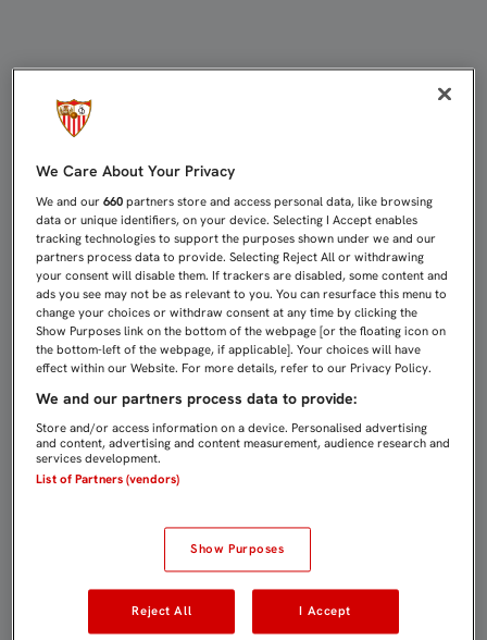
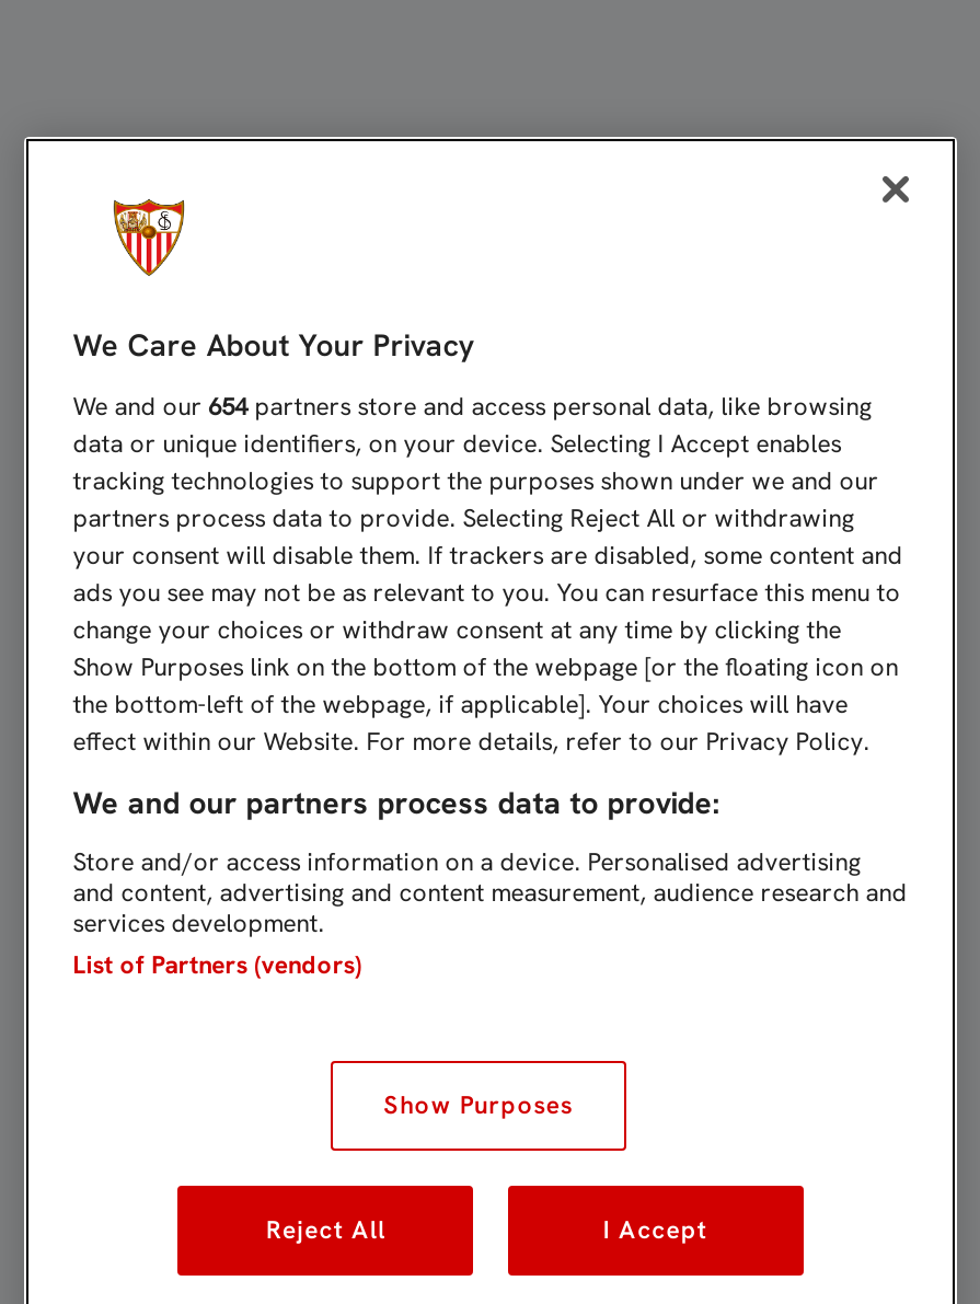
- We and our 660 partners store and access personal data, like browsing
+ We and our 654 partners store and access personal data, like browsing
